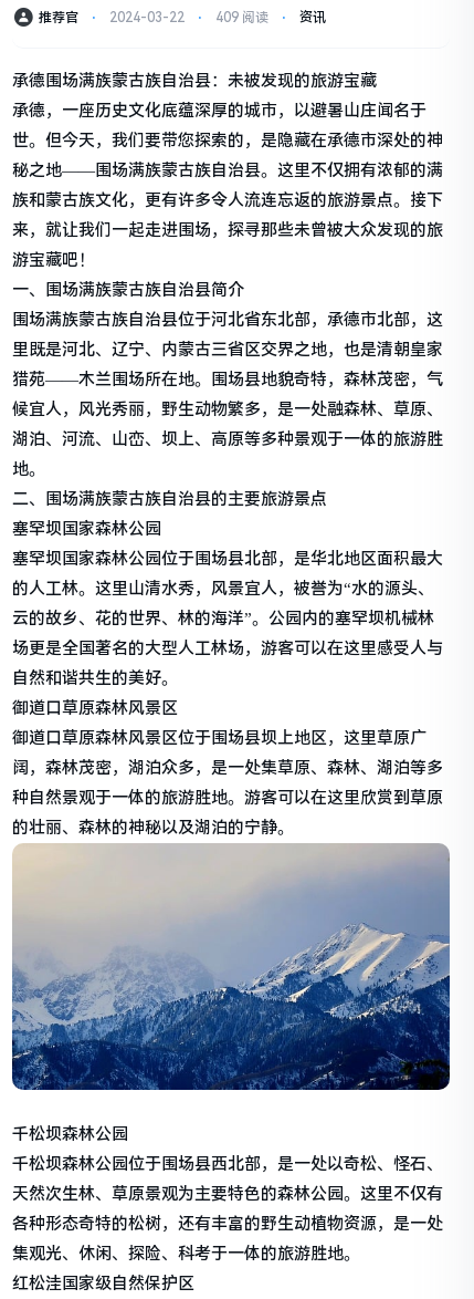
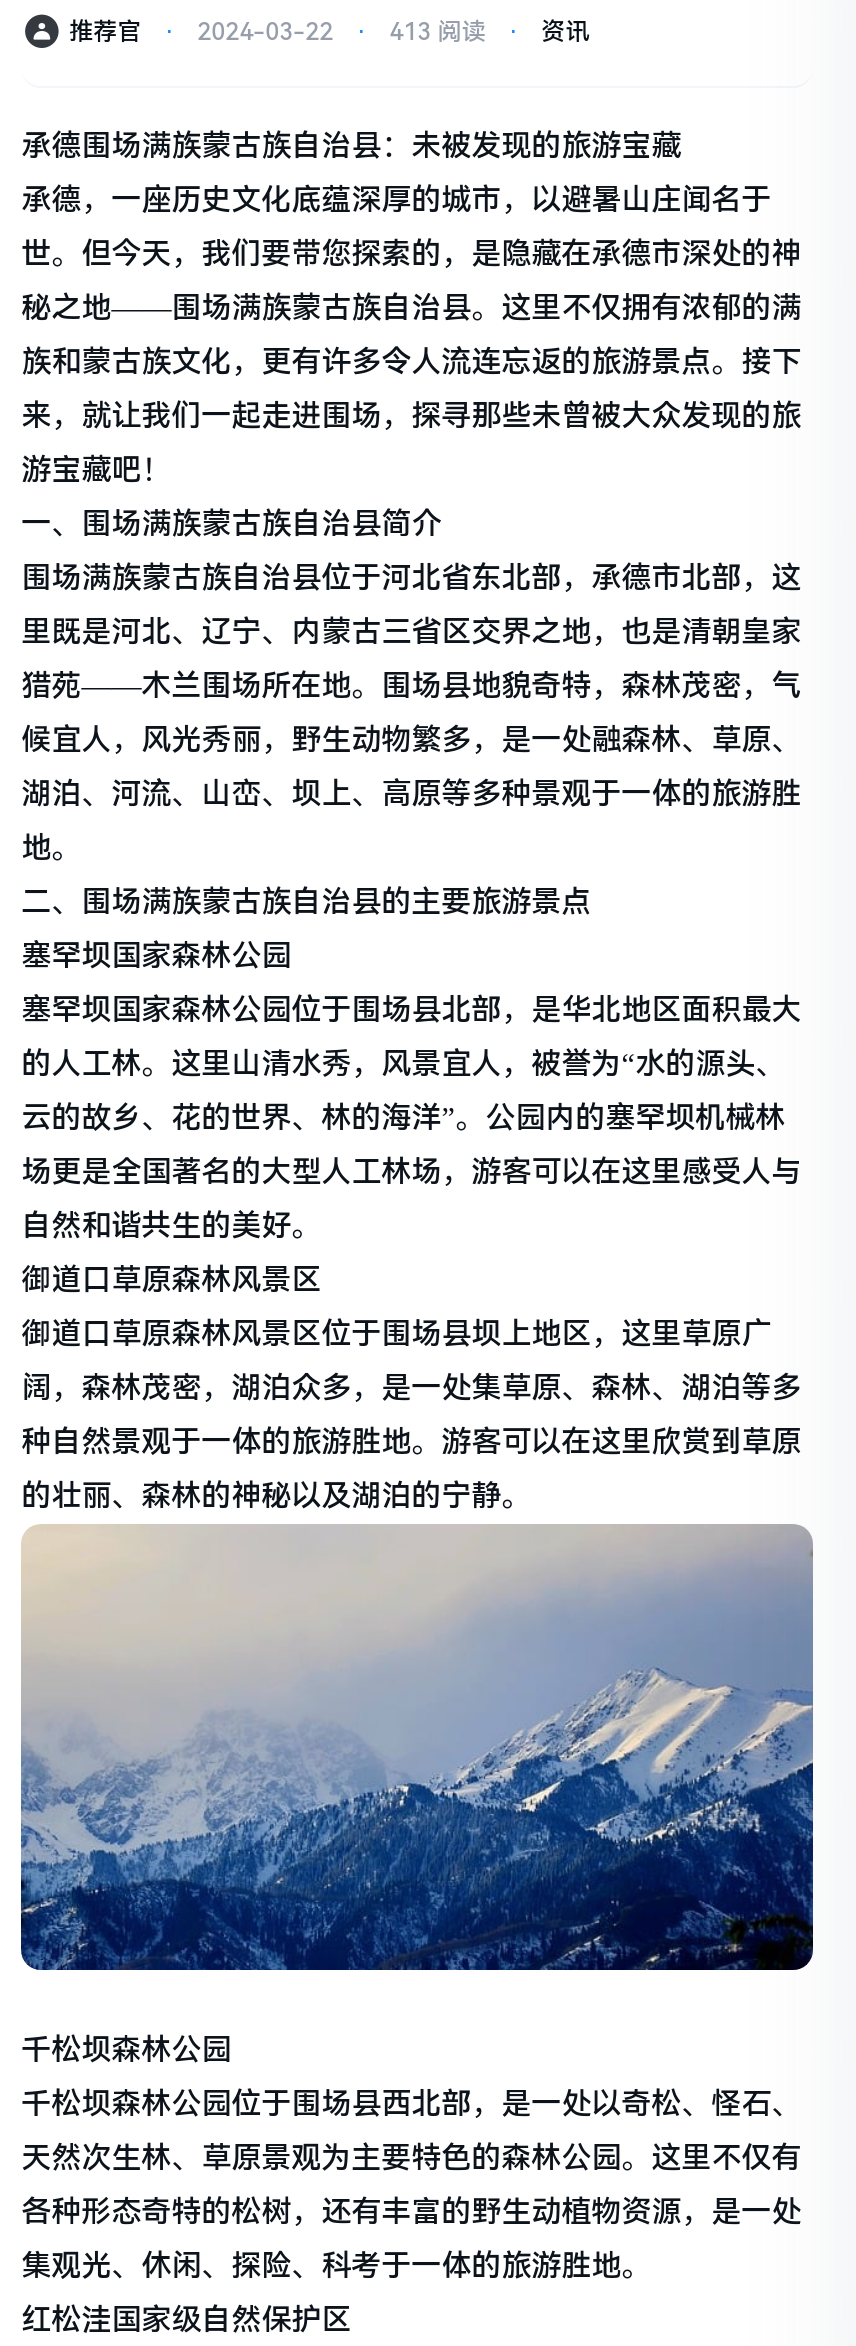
- 409 阅读
+ 413 阅读
